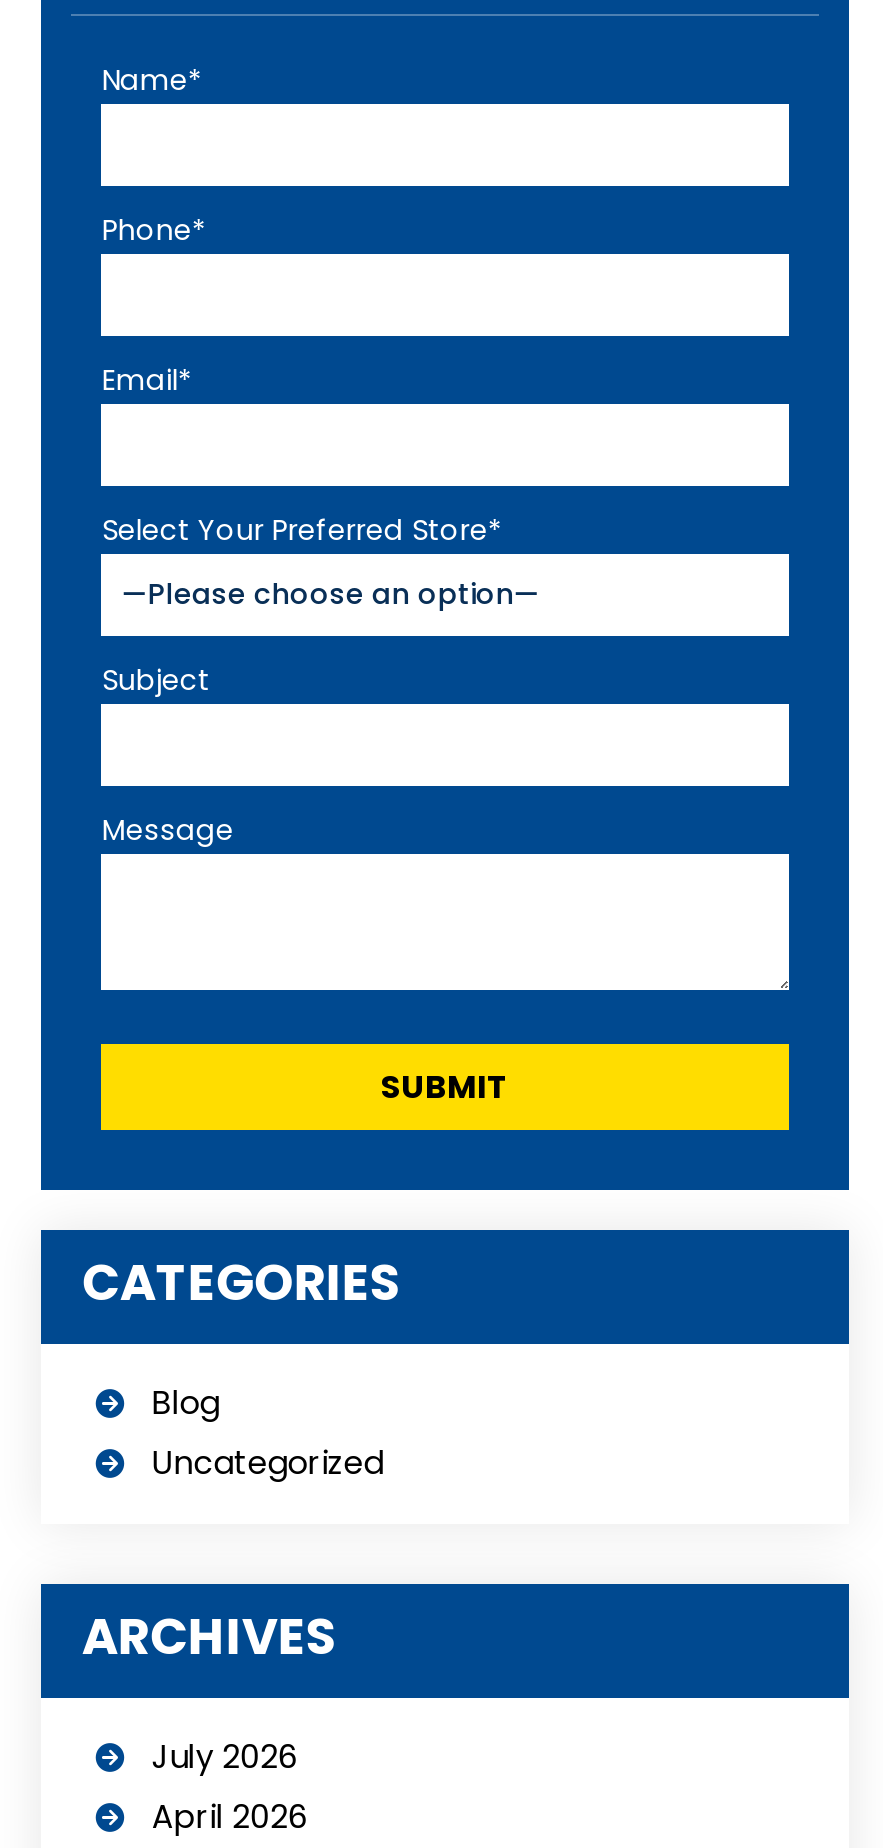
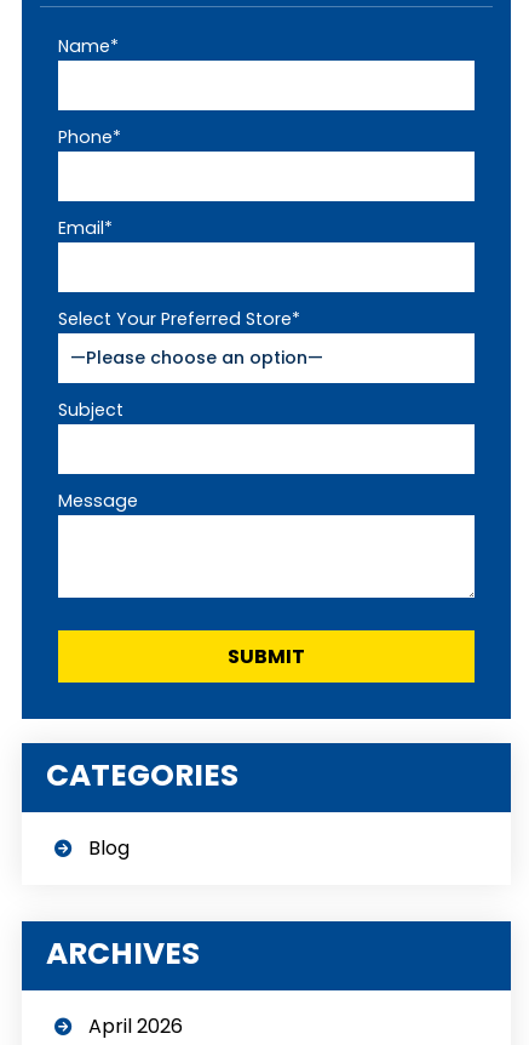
- Uncategorized

- July 2026
